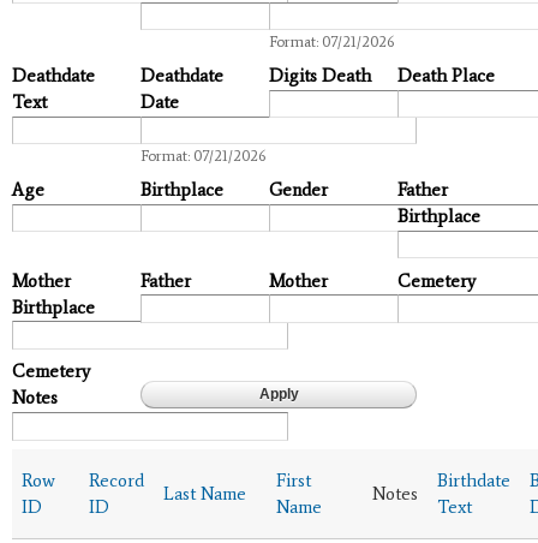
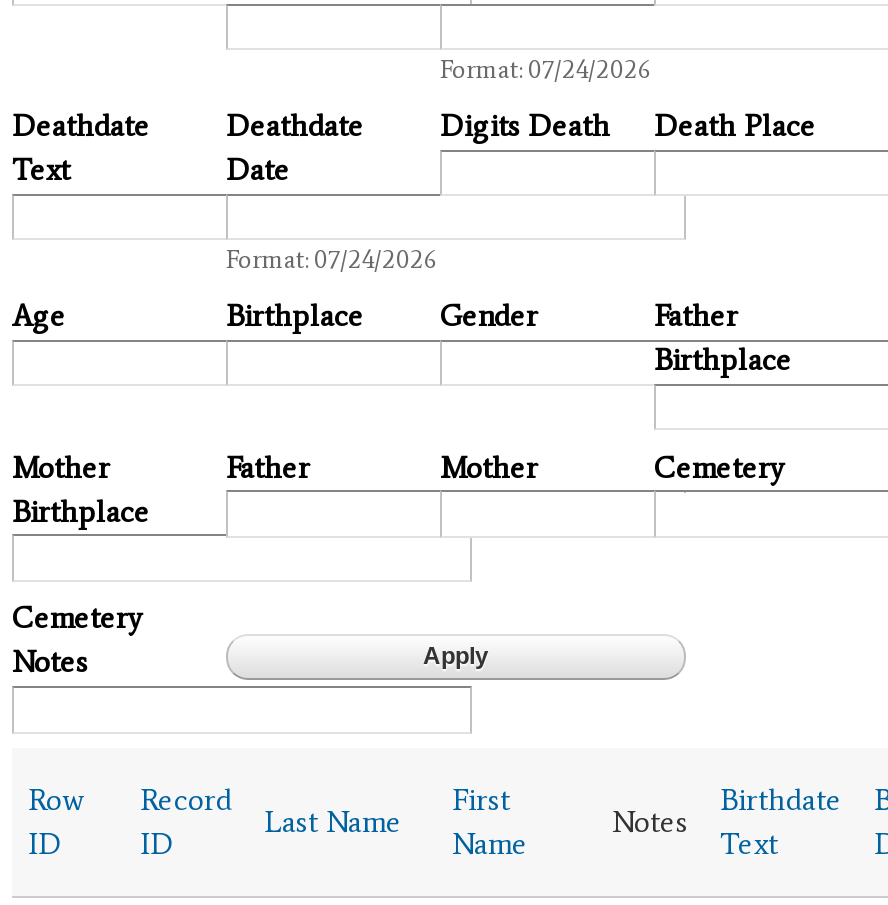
- Format: 07/21/2026
+ Format: 07/24/2026

- Format: 07/21/2026
+ Format: 07/24/2026
